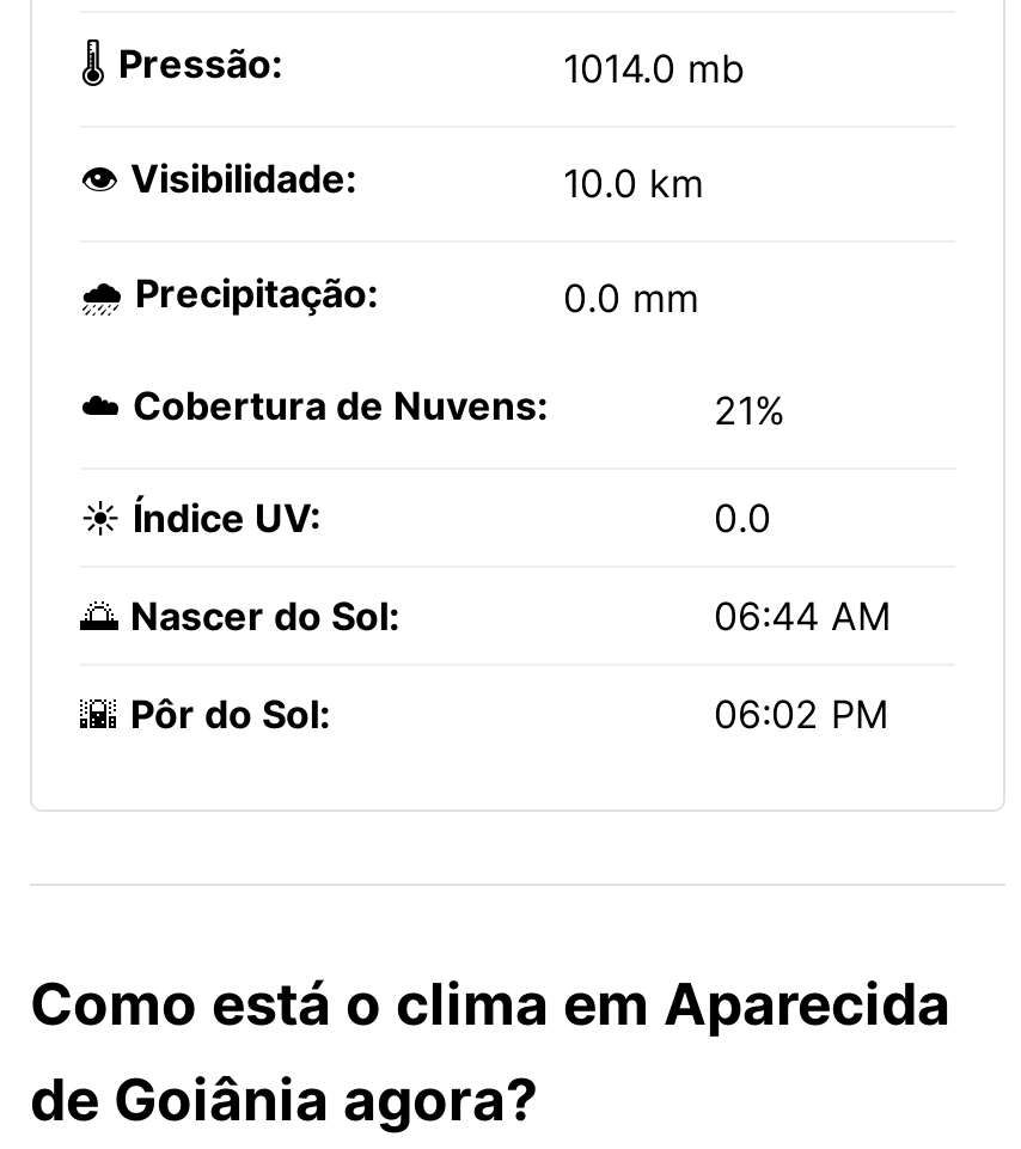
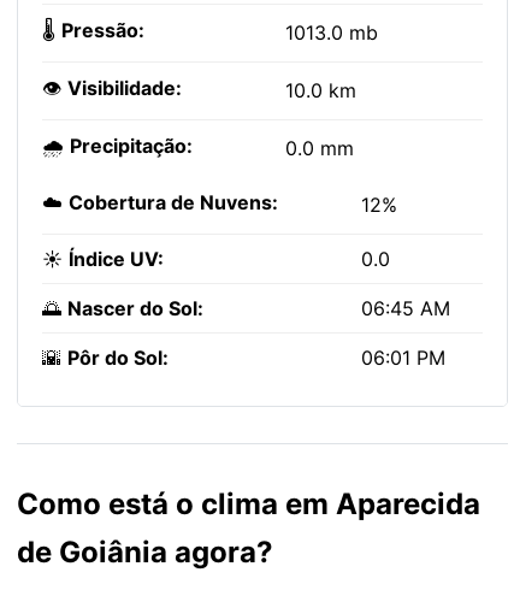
- 1014.0 mb
+ 1013.0 mb

- 21%
+ 12%

- 06:44 AM
+ 06:45 AM

- 06:02 PM
+ 06:01 PM
